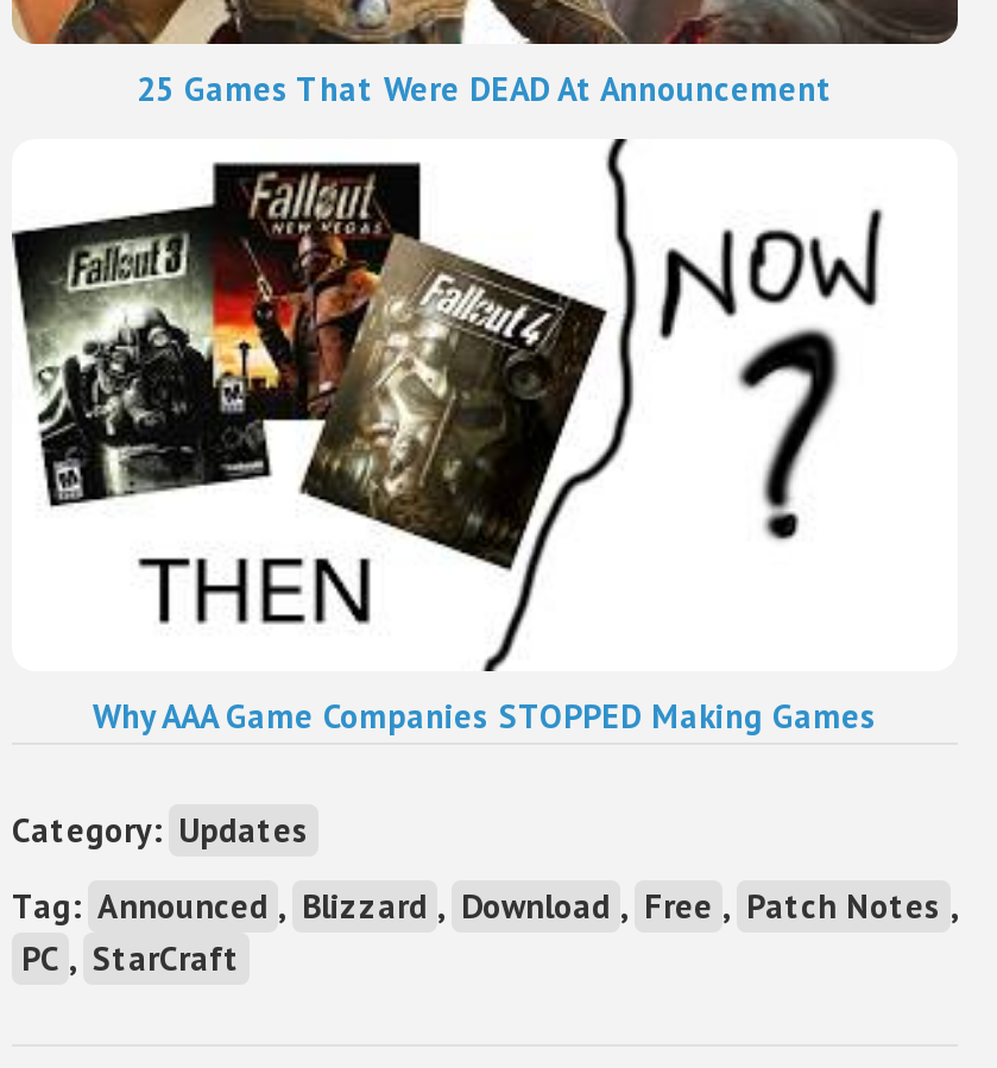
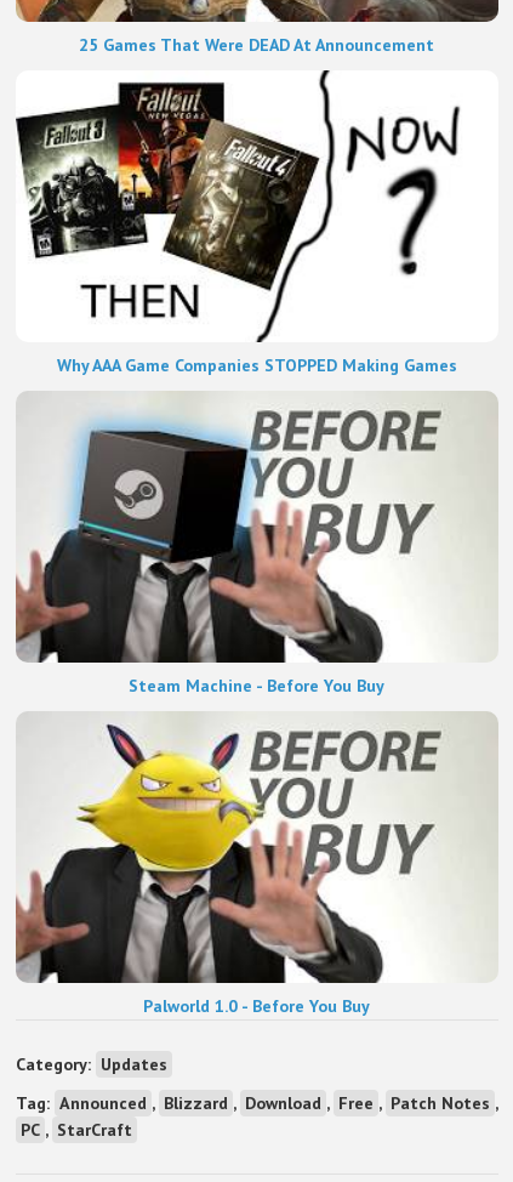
+ [image]
+ Palworld 1.0 - Before You Buy

+ [image]
+ Steam Machine - Before You Buy
